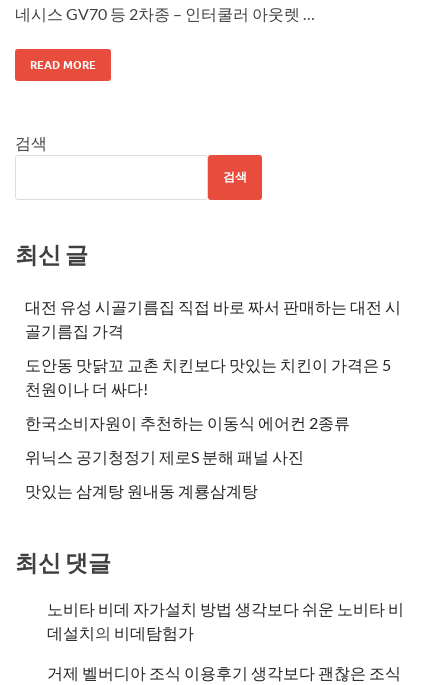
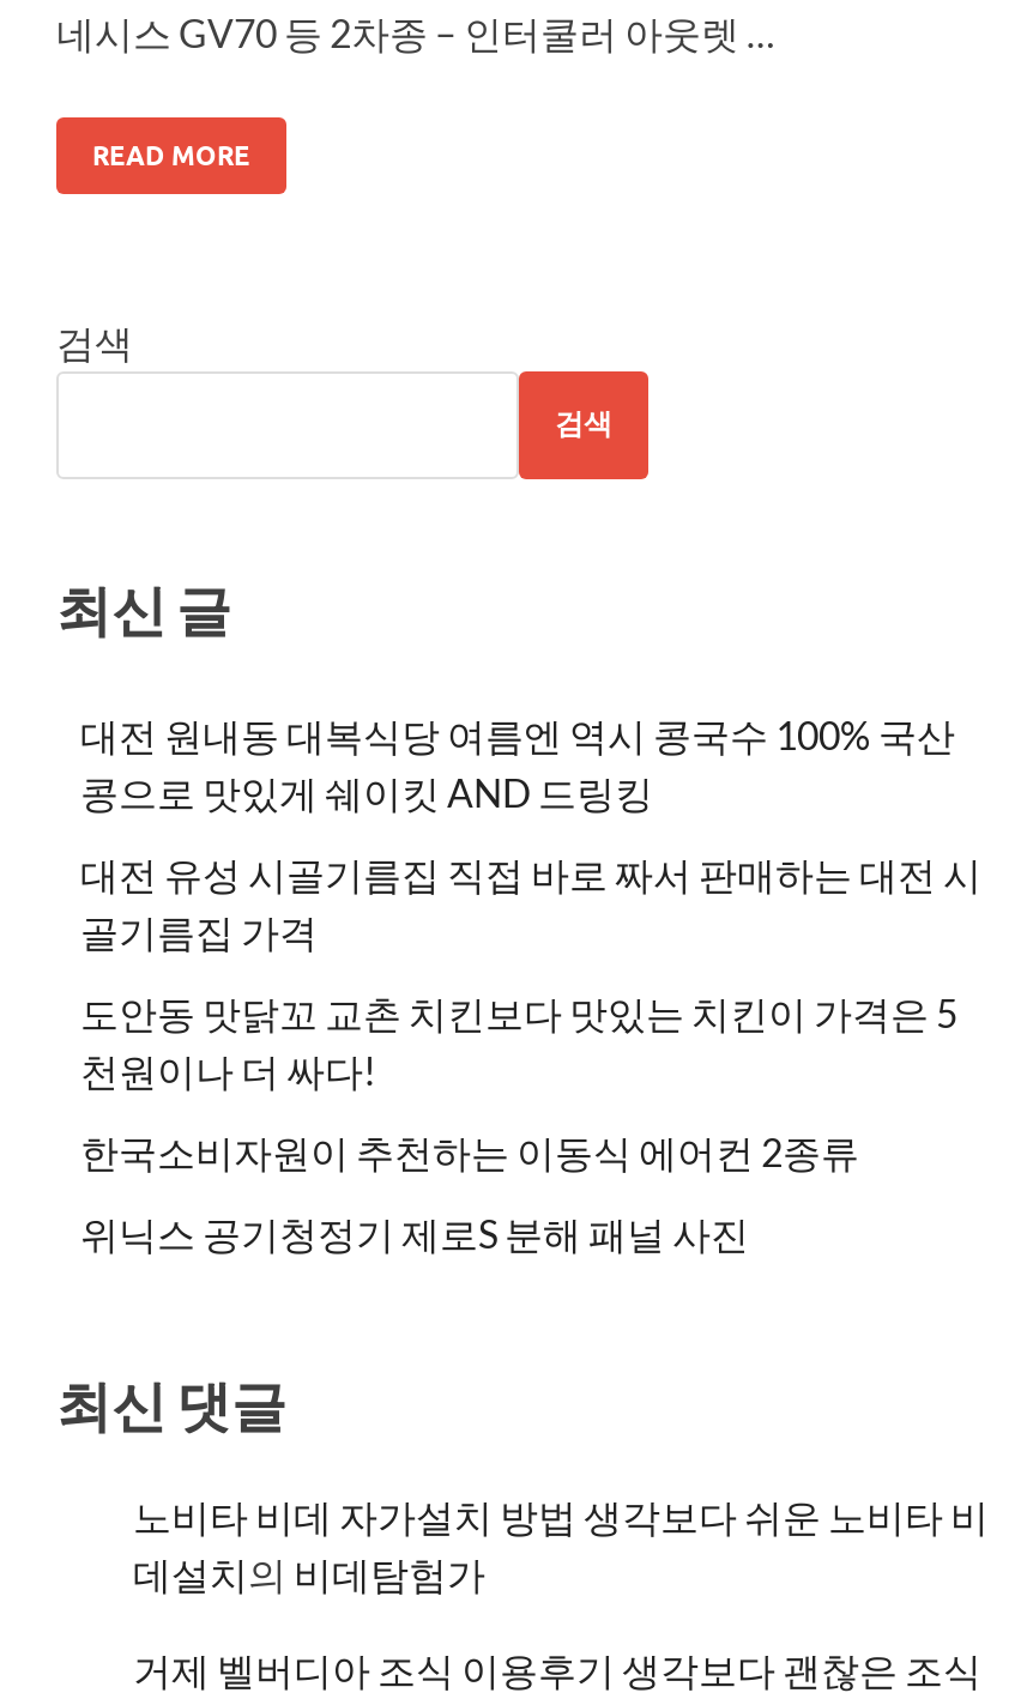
+ 대전 원내동 대복식당 여름엔 역시 콩국수 100% 국산
+ 콩으로 맛있게 쉐이킷 AND 드링킹

moved down: 대전 유성 시골기름집 직접 바로 짜서 판매하는 대전 시 | 골기름집 가격 | 도안동 맛닭꼬 교촌 치킨보다 맛있는 치킨이 가격은 5 | 천원이나 더 싸다! | 한국소비자원이 추천하는 이동식 에어컨 2종류 | 위닉스 공기청정기 제로S 분해 패널 사진

- 맛있는 삼계탕 원내동 계룡삼계탕
